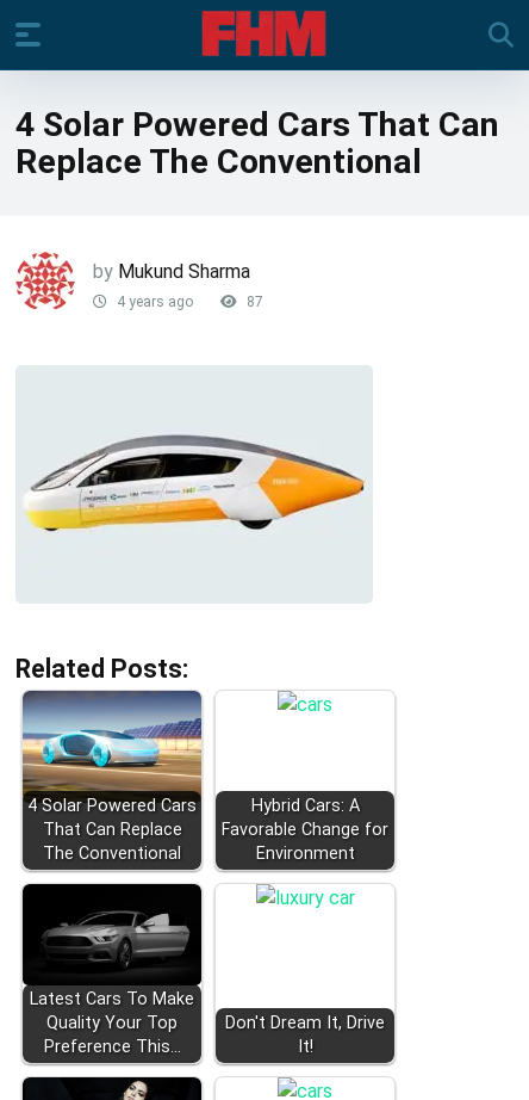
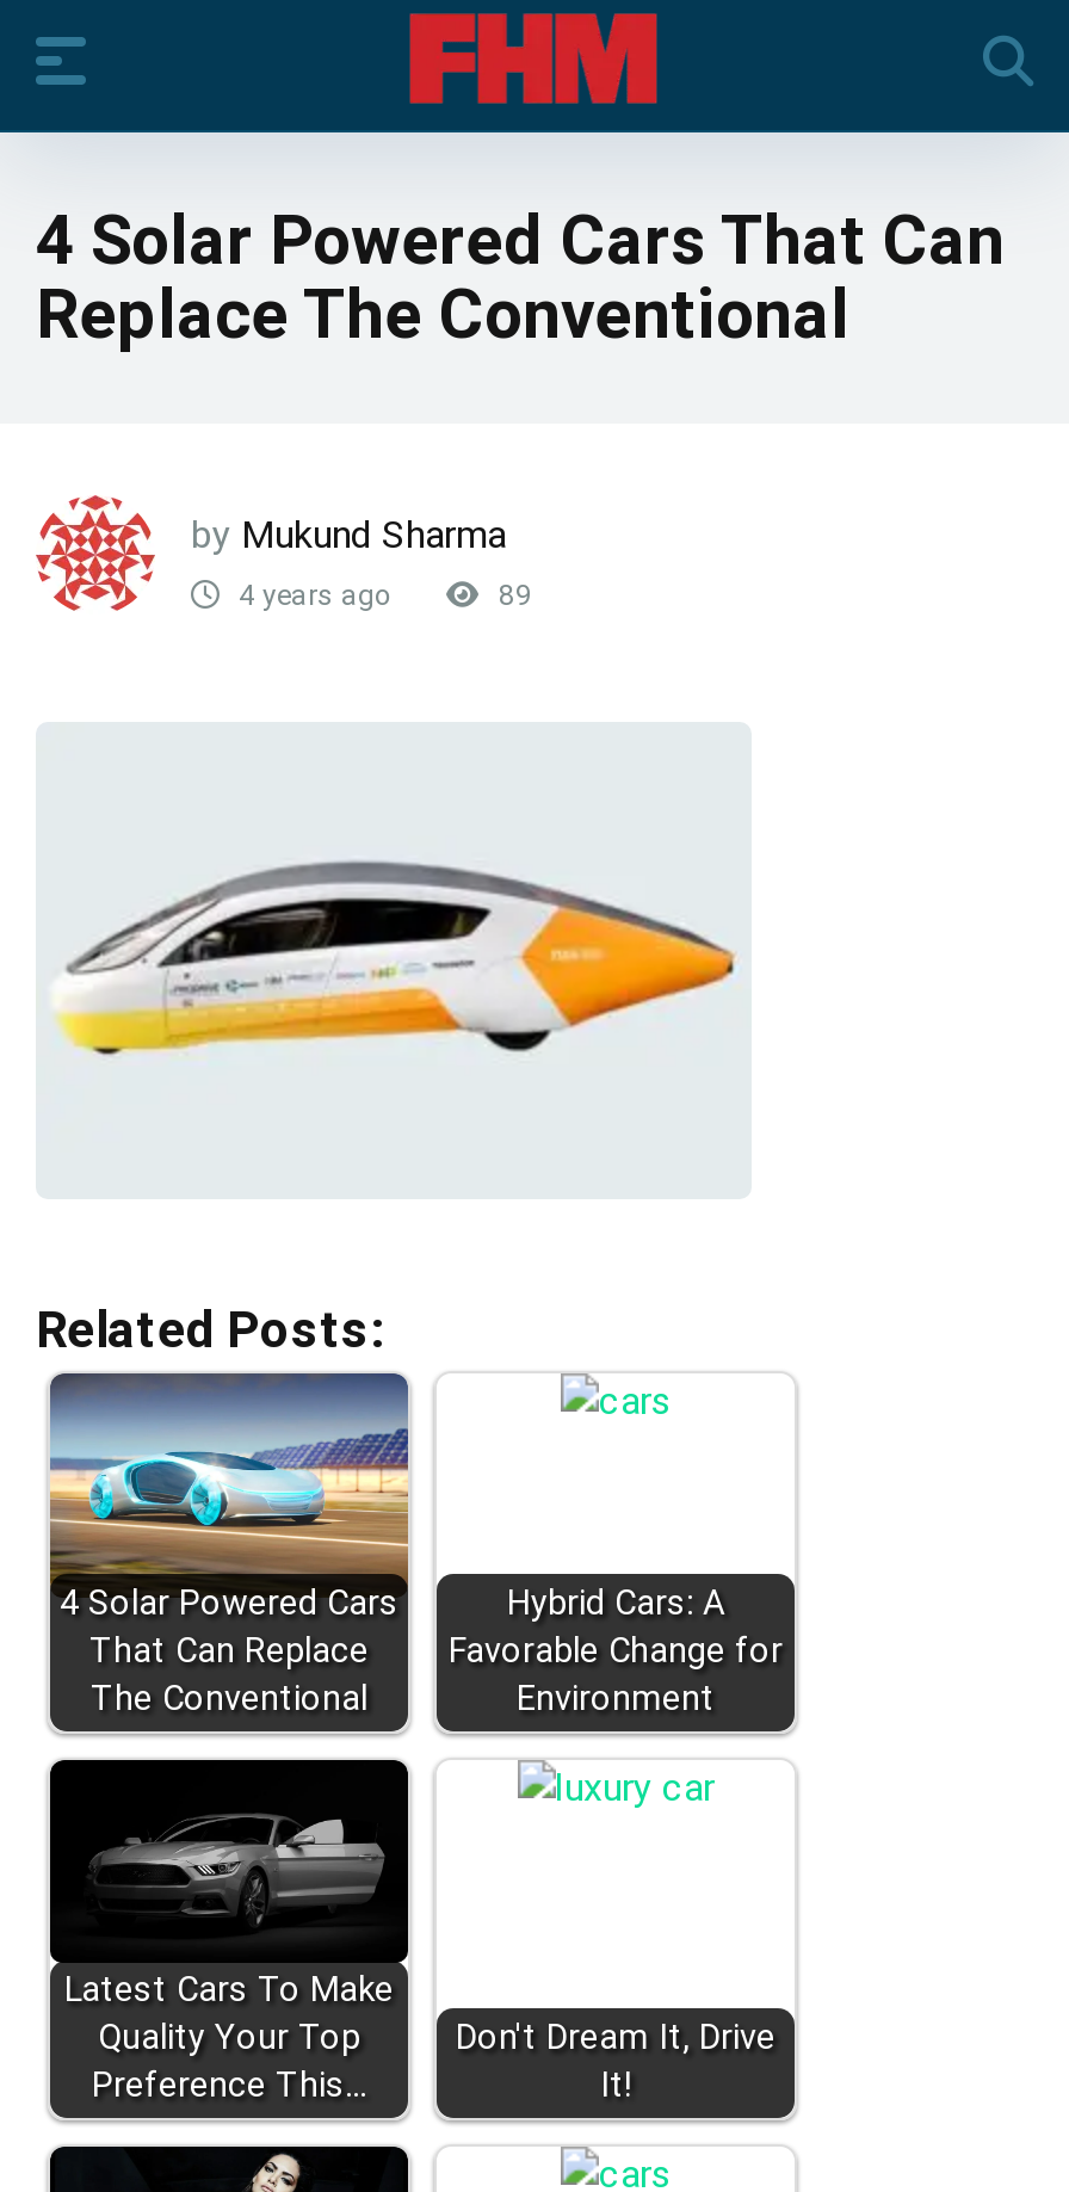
- 87
+ 89
